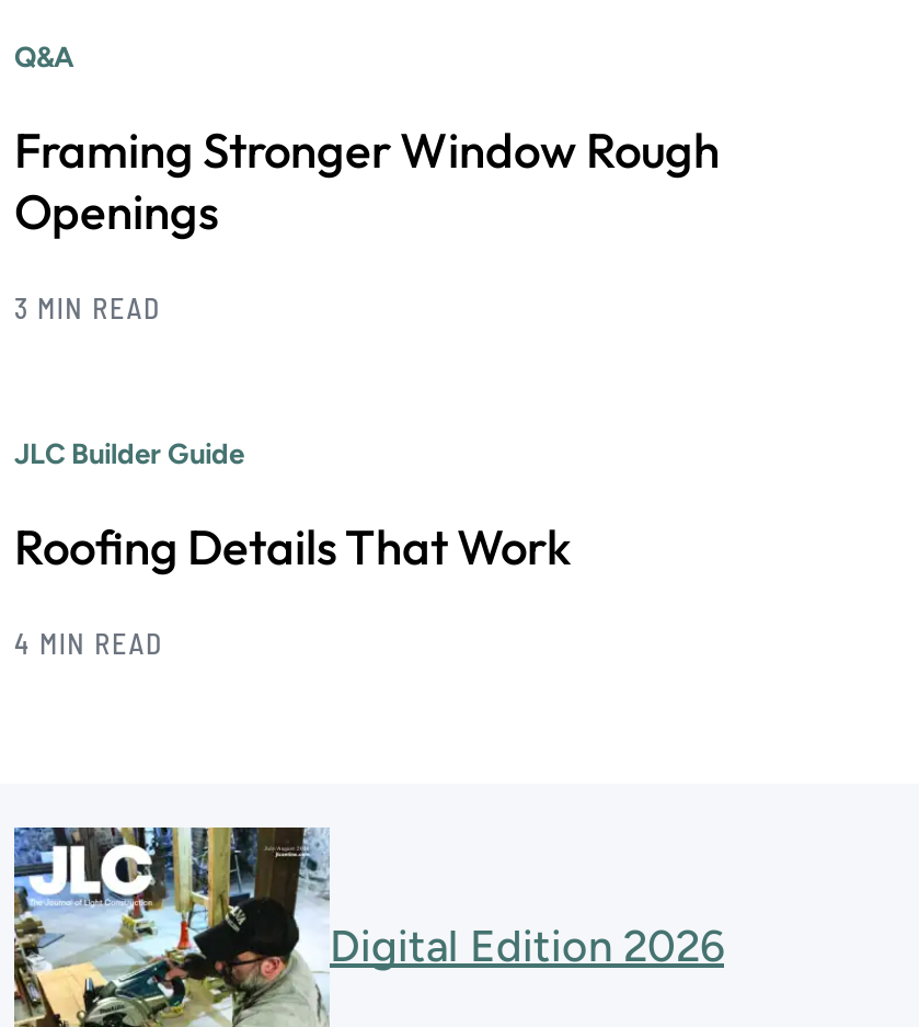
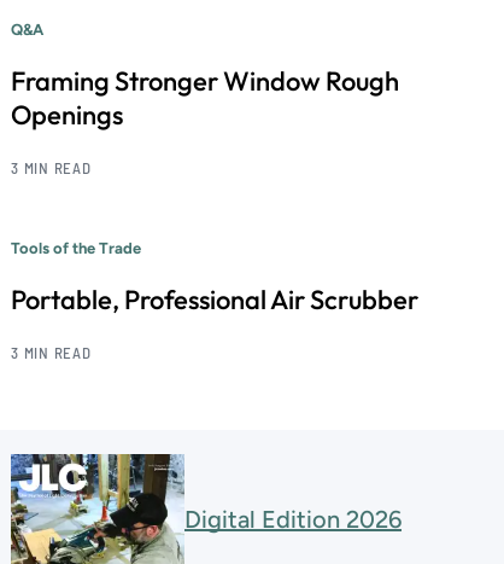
- JLC Builder Guide
+ Tools of the Trade

- Roofing Details That Work
+ Portable, Professional Air Scrubber

- 4 MIN READ
+ 3 MIN READ
